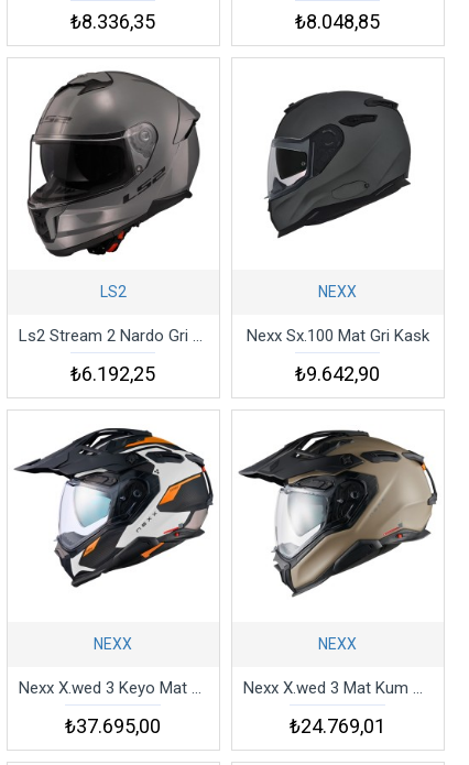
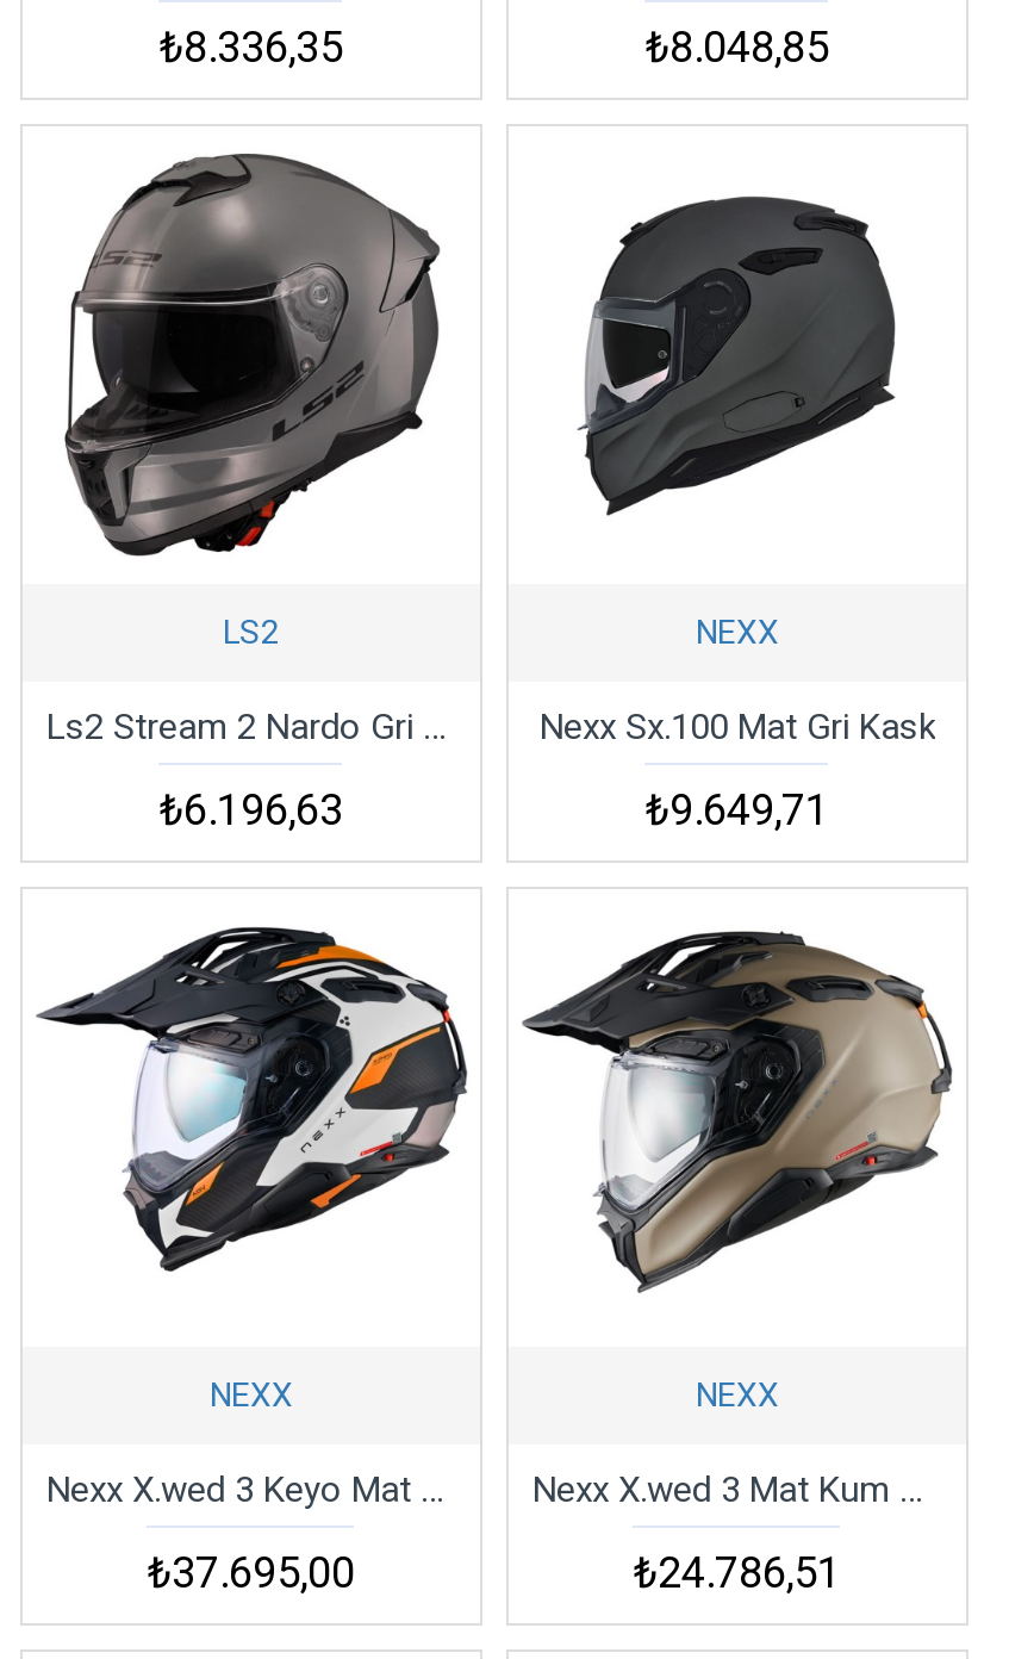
- ₺6.192,25
+ ₺6.196,63

- ₺9.642,90
+ ₺9.649,71

- ₺24.769,01
+ ₺24.786,51
